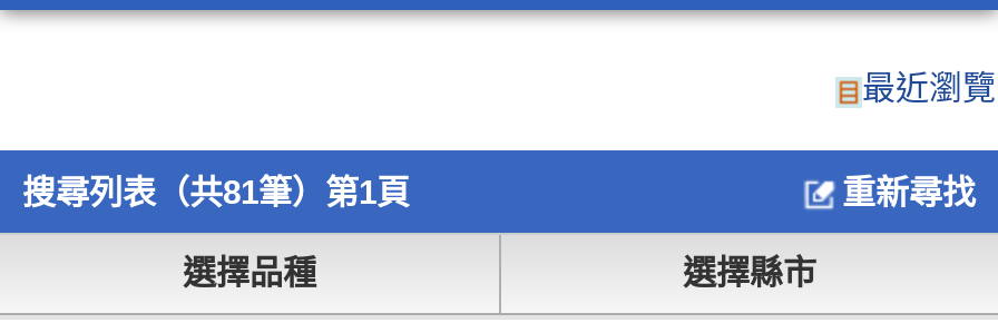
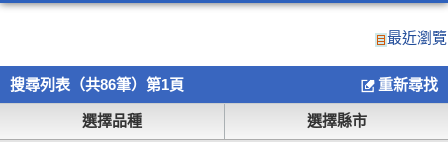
- 搜尋列表（共81筆）第1頁
+ 搜尋列表（共86筆）第1頁
